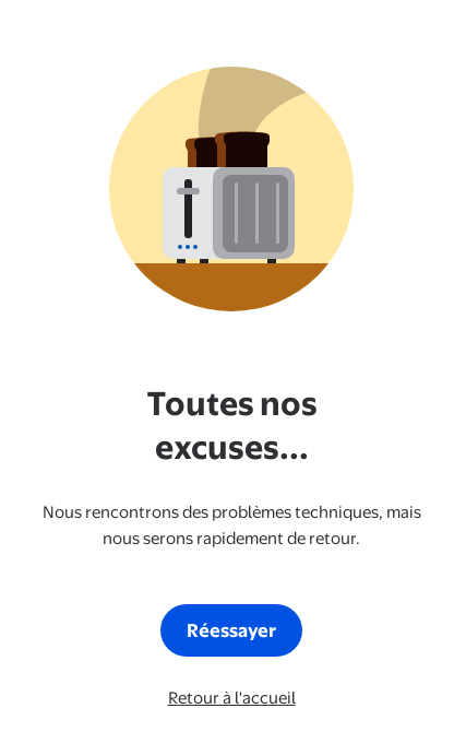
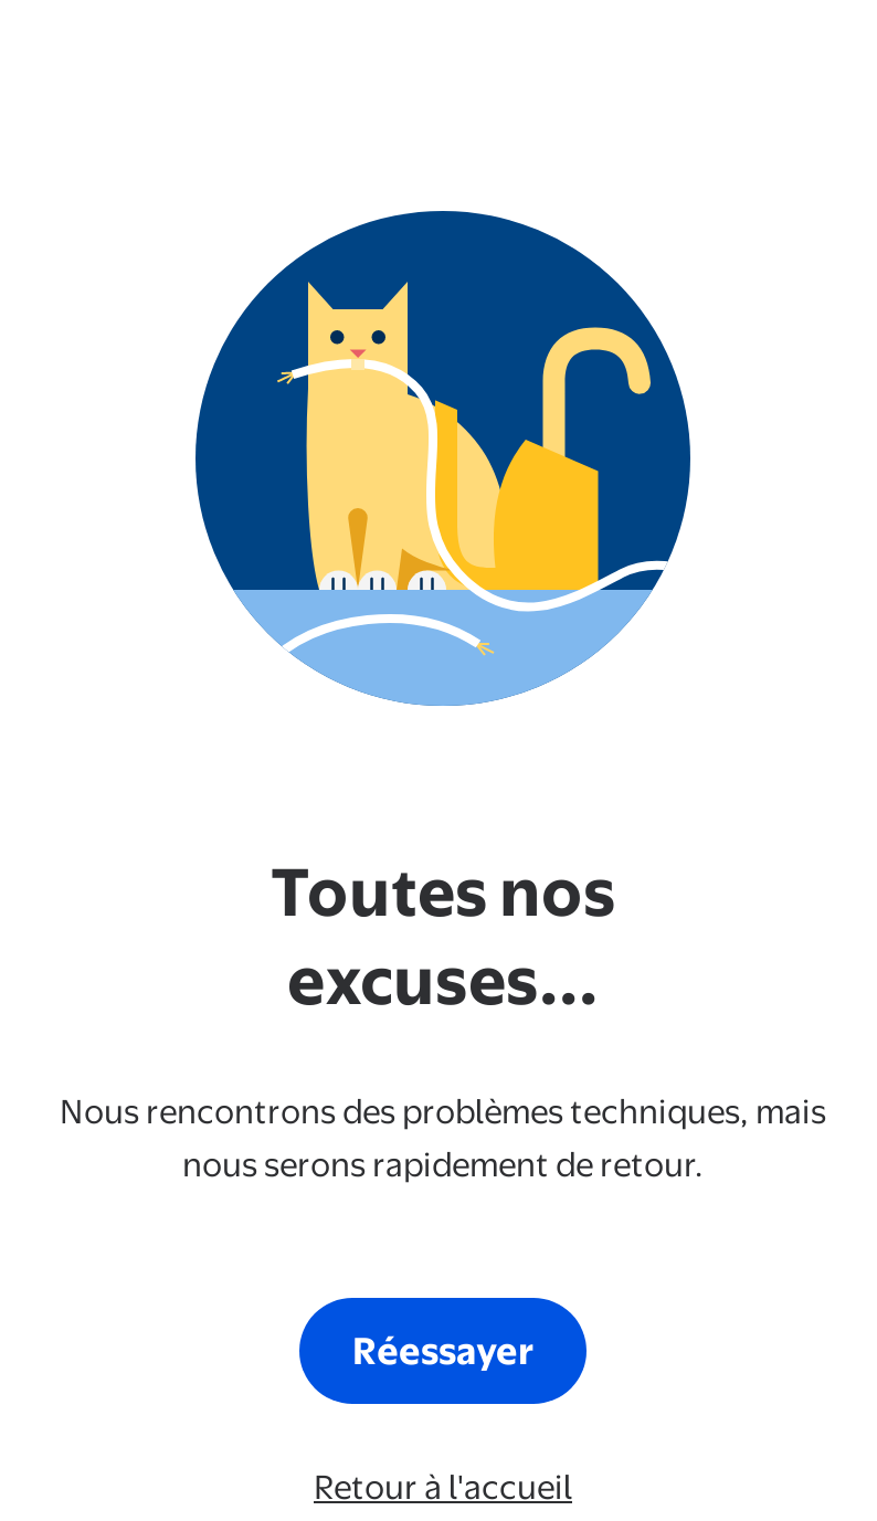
- [image]
+ [image]
